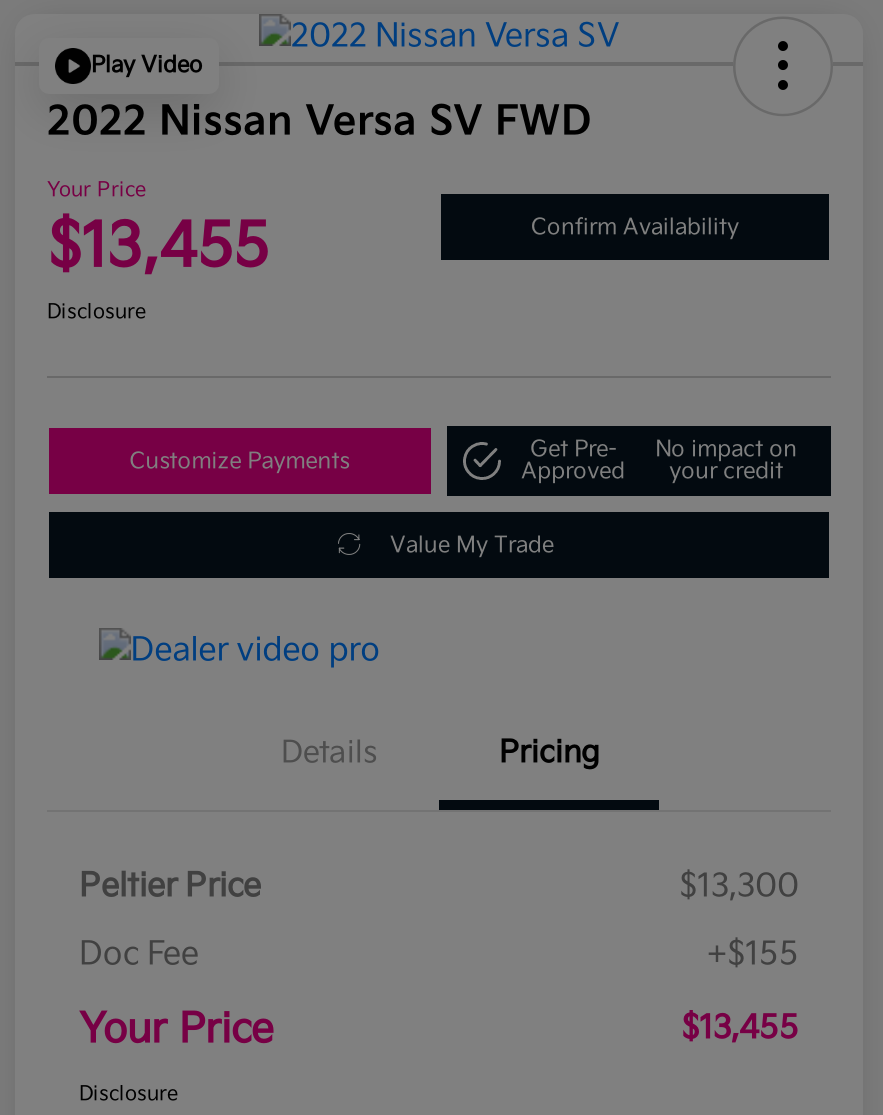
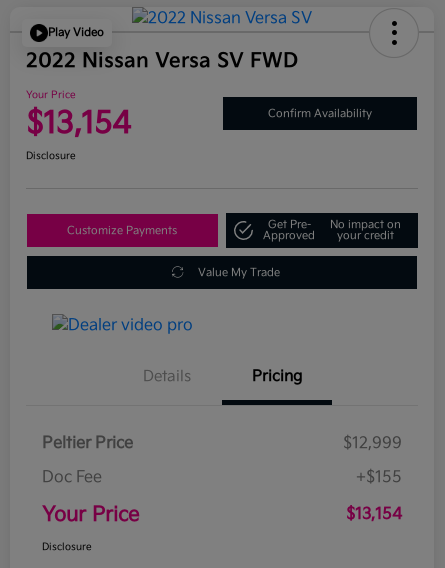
- $13,455
+ $13,154

- $13,300
+ $12,999

- $13,455
+ $13,154
